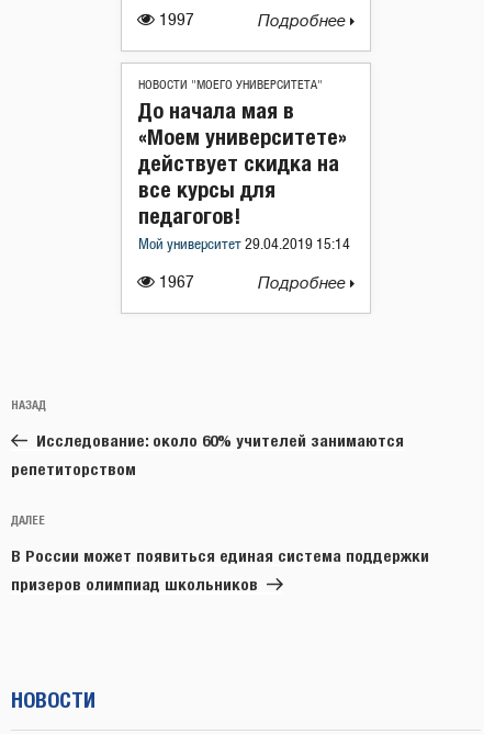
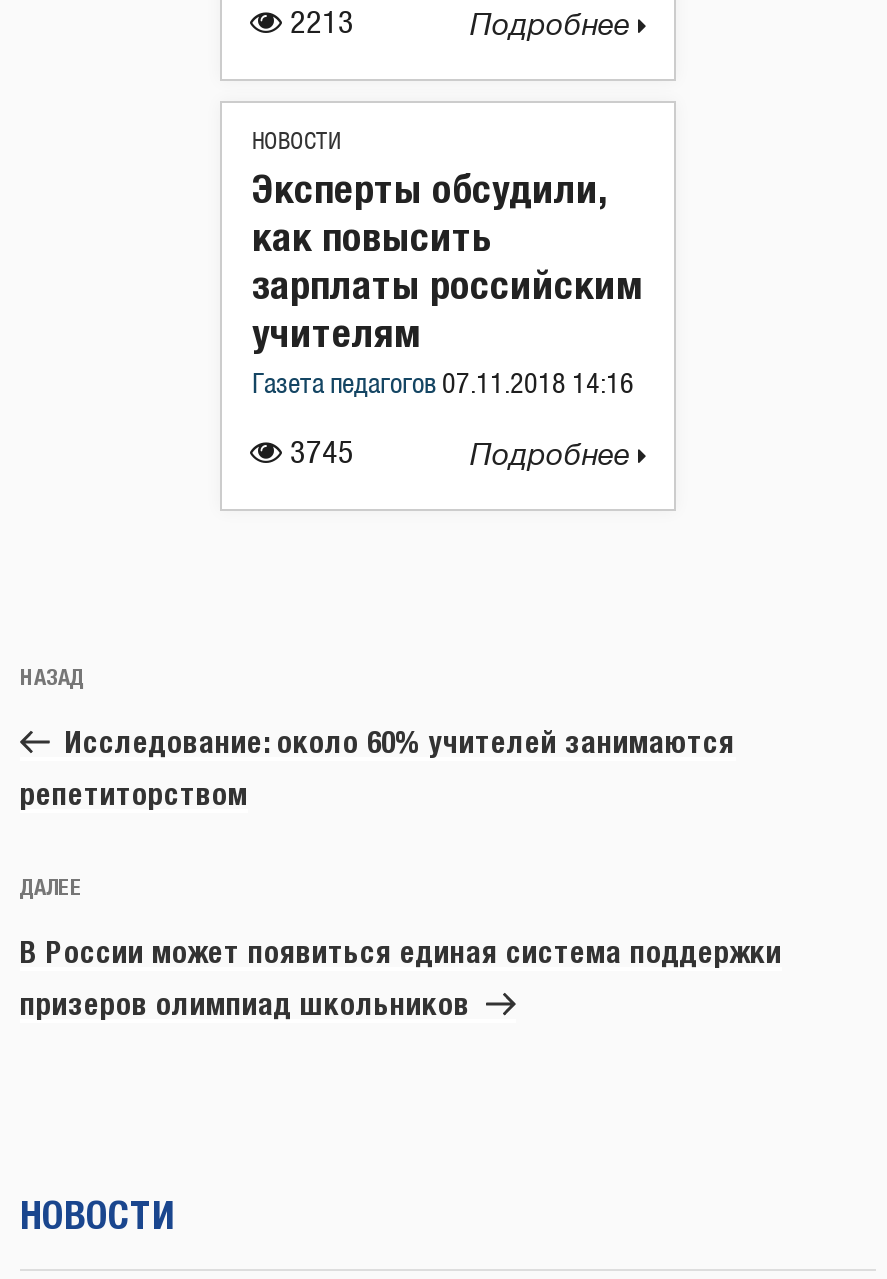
- 1997
+ 2213

- НОВОСТИ "МОЕГО УНИВЕРСИТЕТА"
+ НОВОСТИ

- До начала мая в
- «Моем университете»
- действует скидка на
- все курсы для
- педагогов!
- Мой университет 29.04.2019 15:14
+ Эксперты обсудили,
+ как повысить
+ зарплаты российским
+ учителям
+ Газета педагогов 07.11.2018 14:16

- 1967
+ 3745
